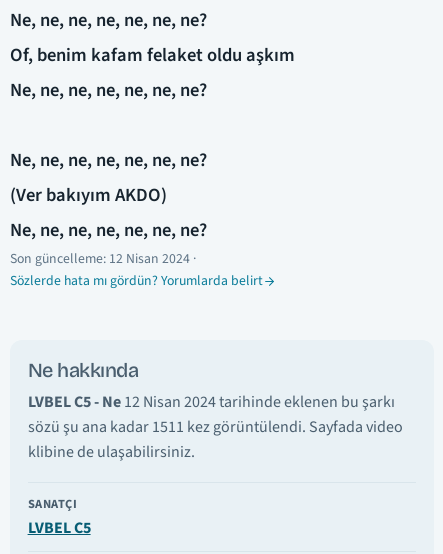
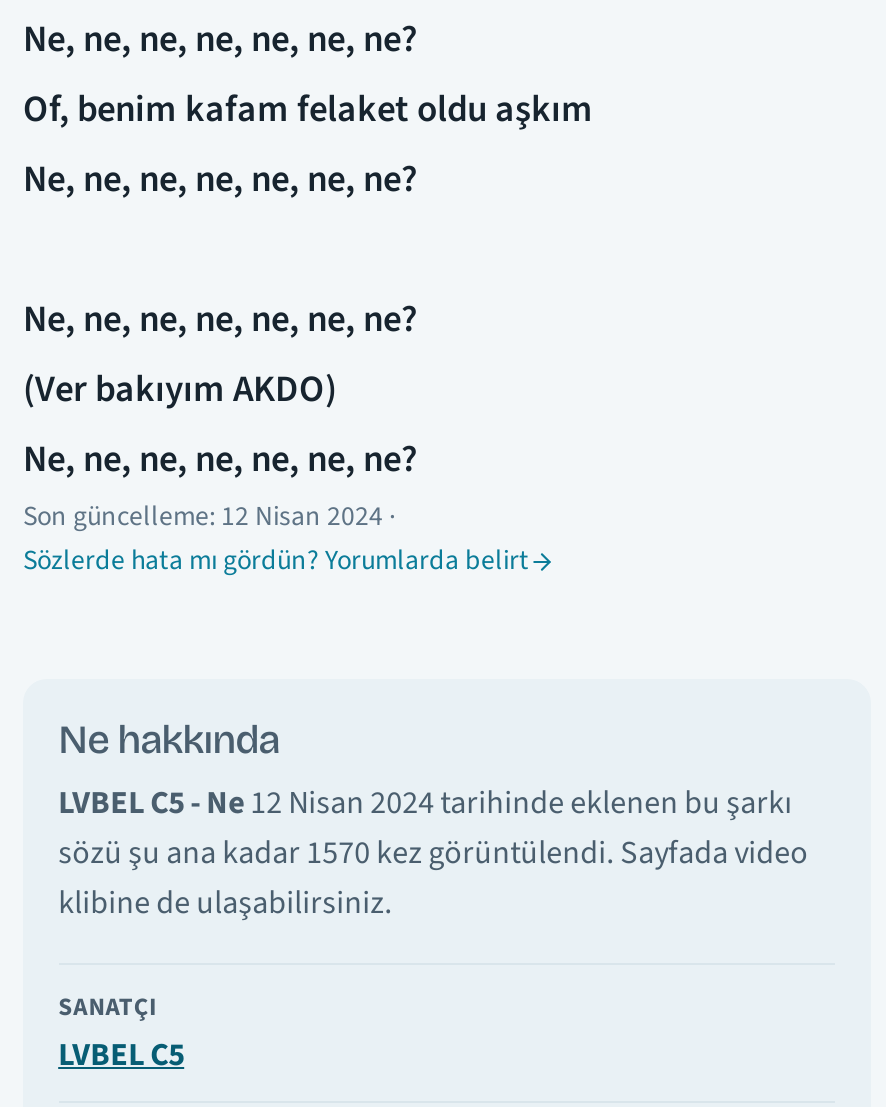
- sözü şu ana kadar 1511 kez görüntülendi. Sayfada video
+ sözü şu ana kadar 1570 kez görüntülendi. Sayfada video
